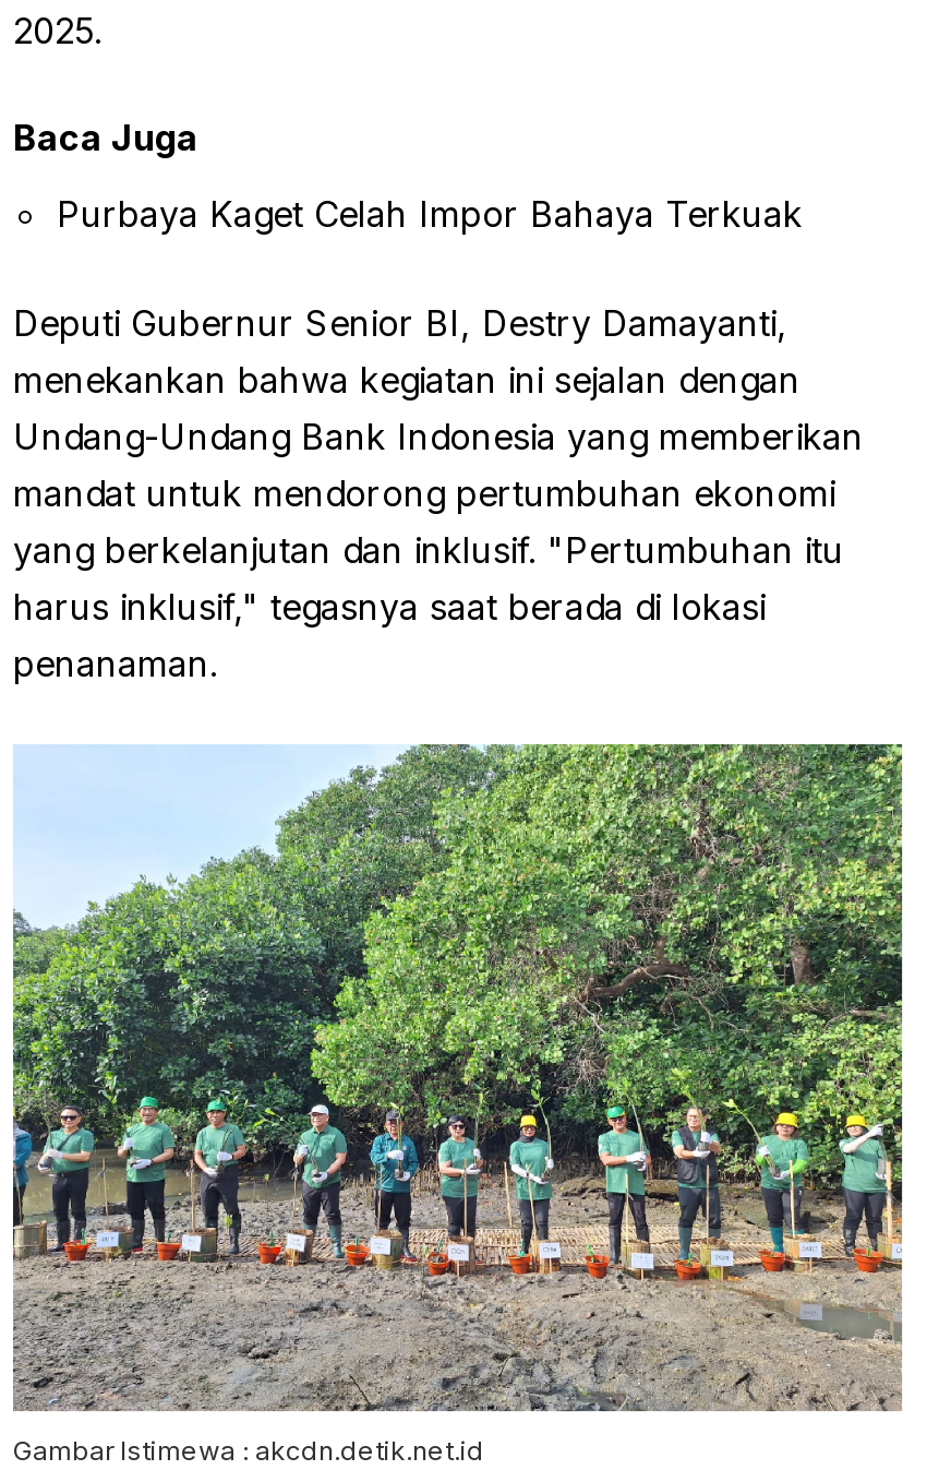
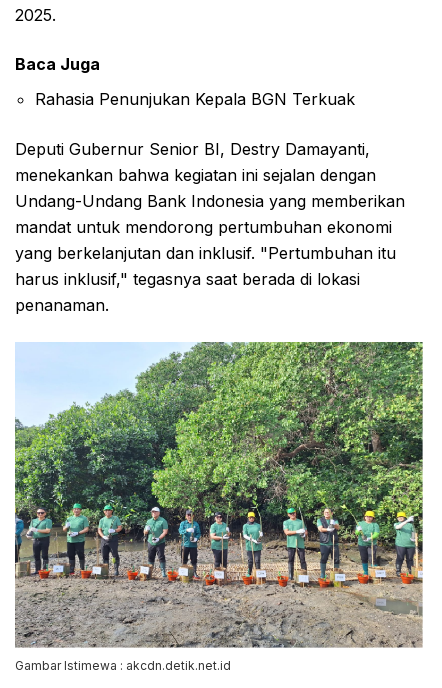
- Purbaya Kaget Celah Impor Bahaya Terkuak
+ Rahasia Penunjukan Kepala BGN Terkuak
